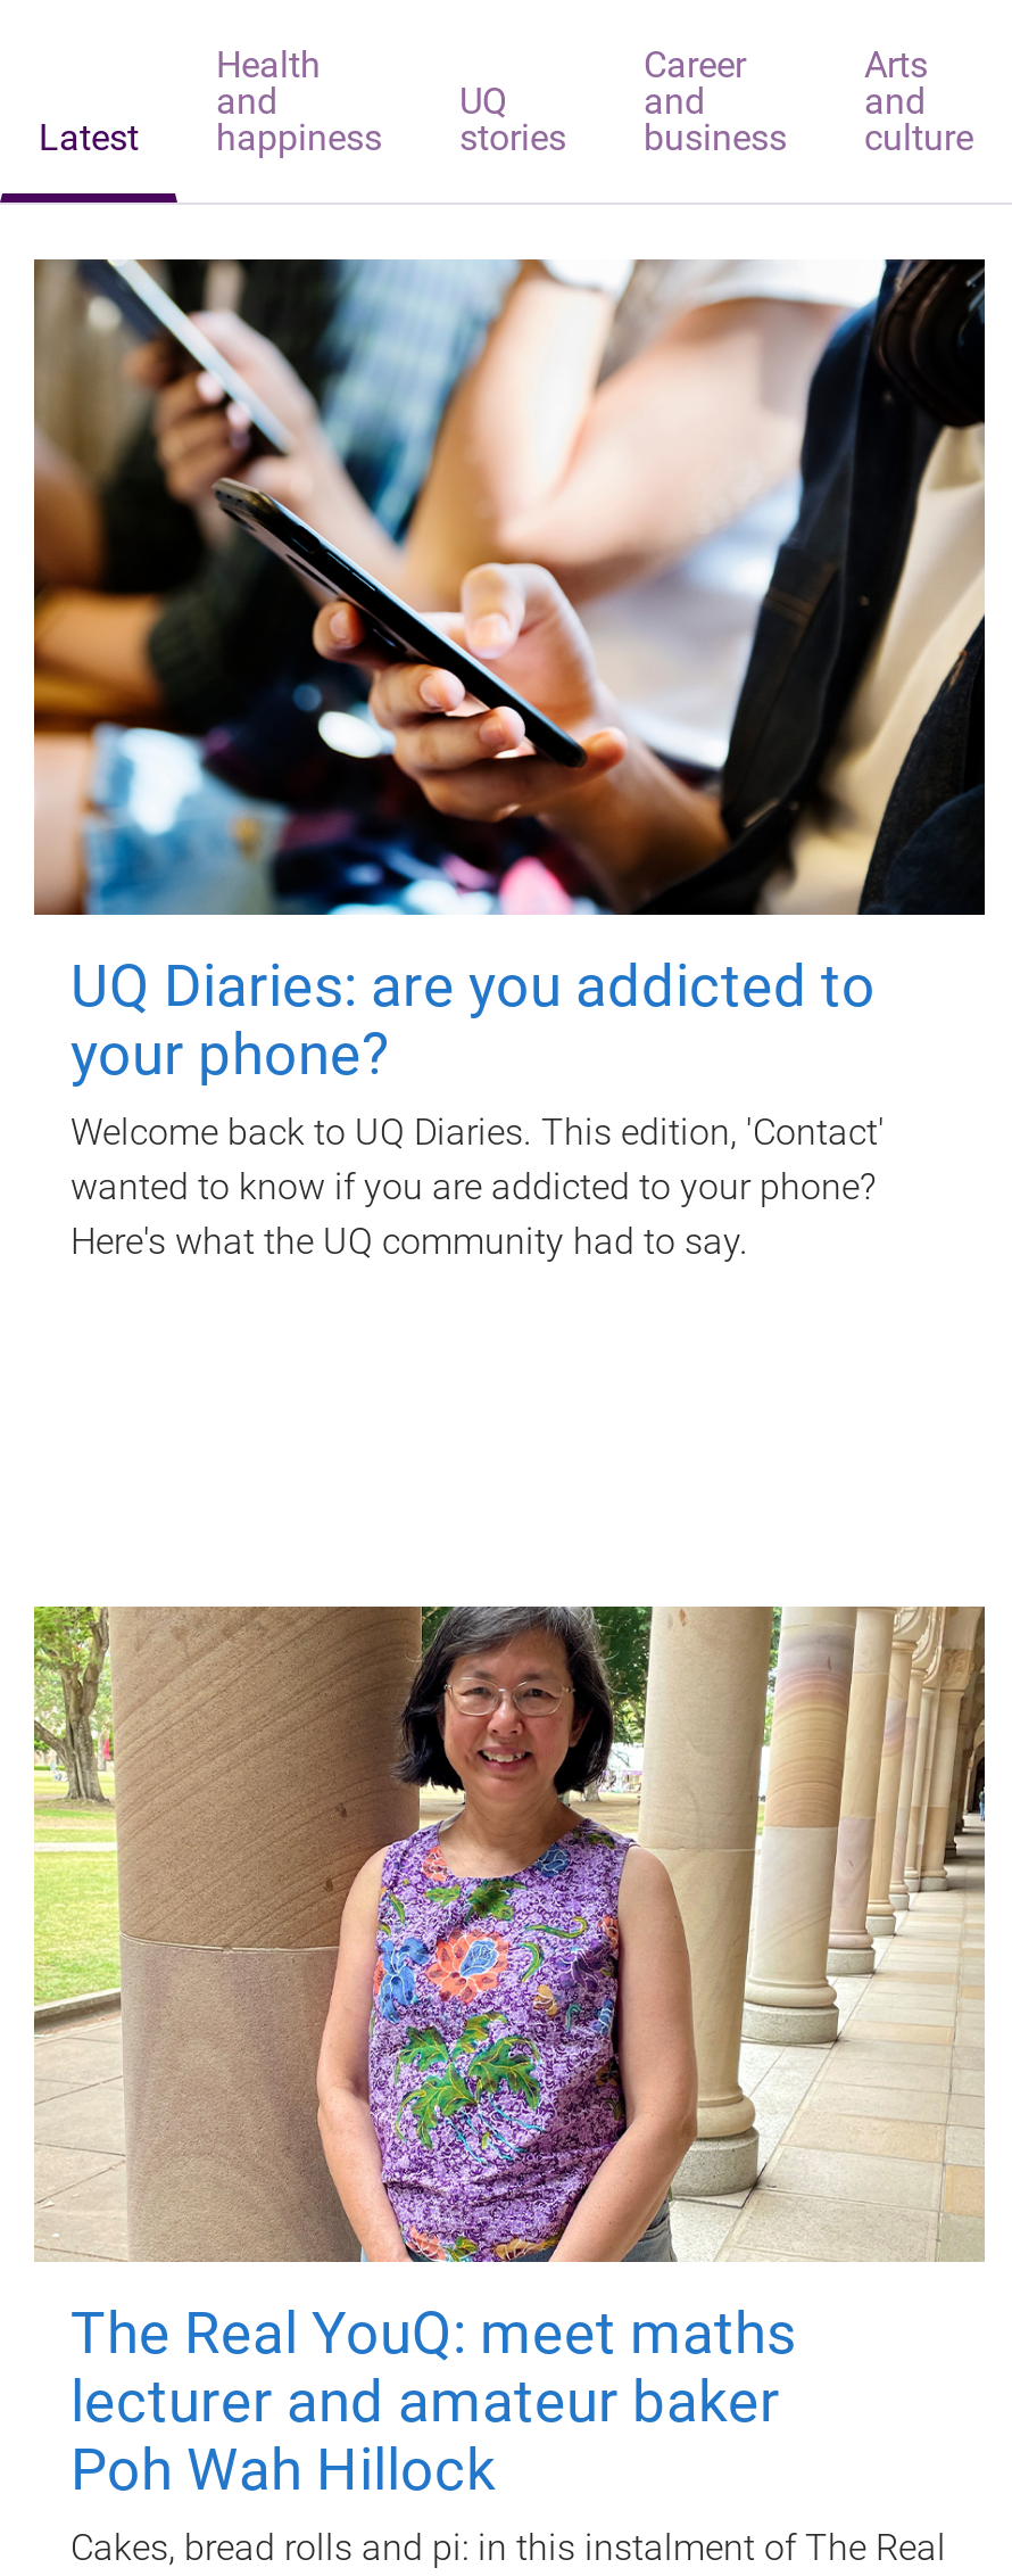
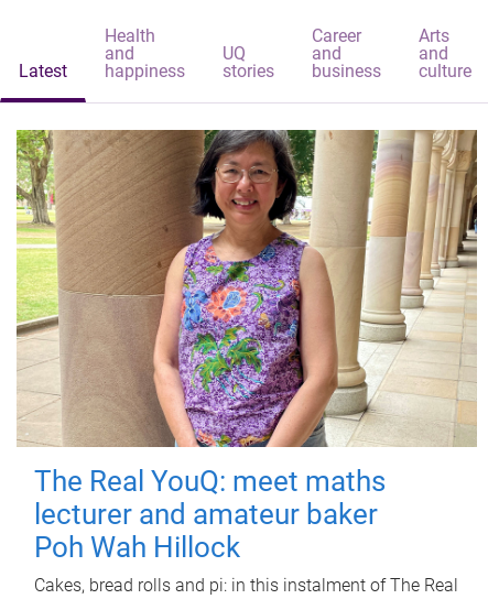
- [image]
- UQ Diaries: are you addicted to
- your phone?
- Welcome back to UQ Diaries. This edition, 'Contact'
- wanted to know if you are addicted to your phone?
- Here's what the UQ community had to say.
